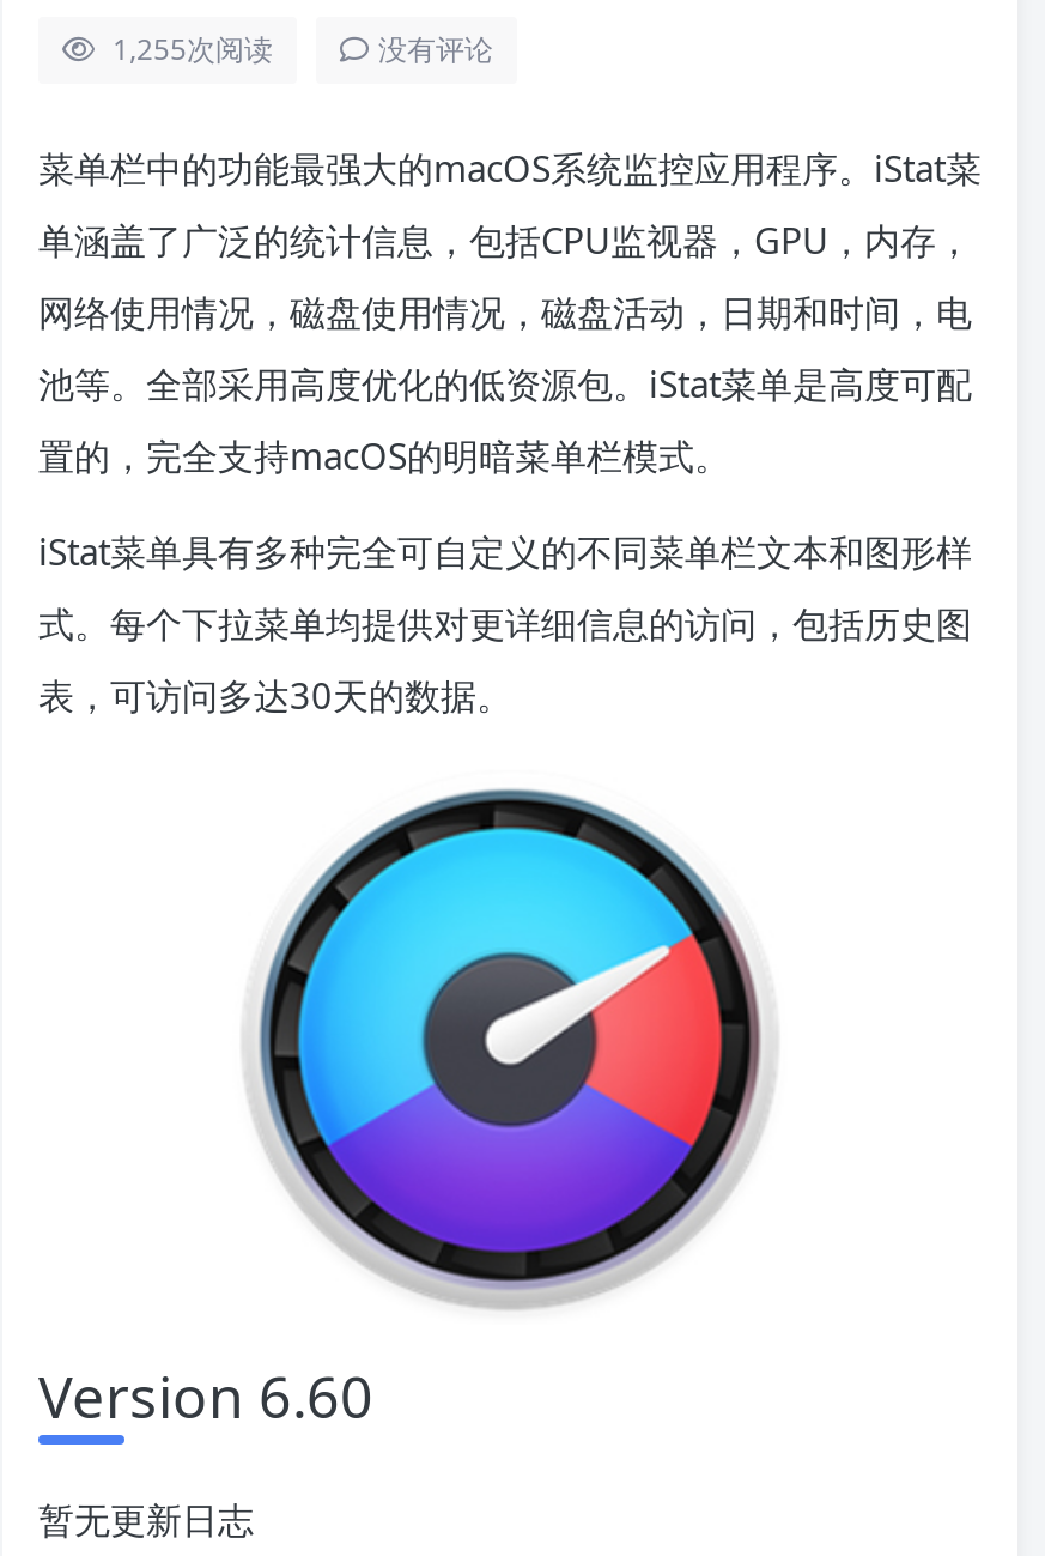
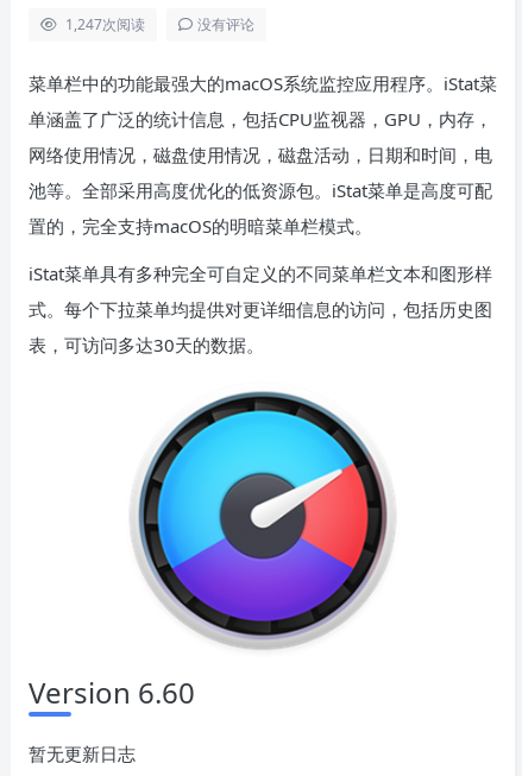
- 1,255次阅读
+ 1,247次阅读
